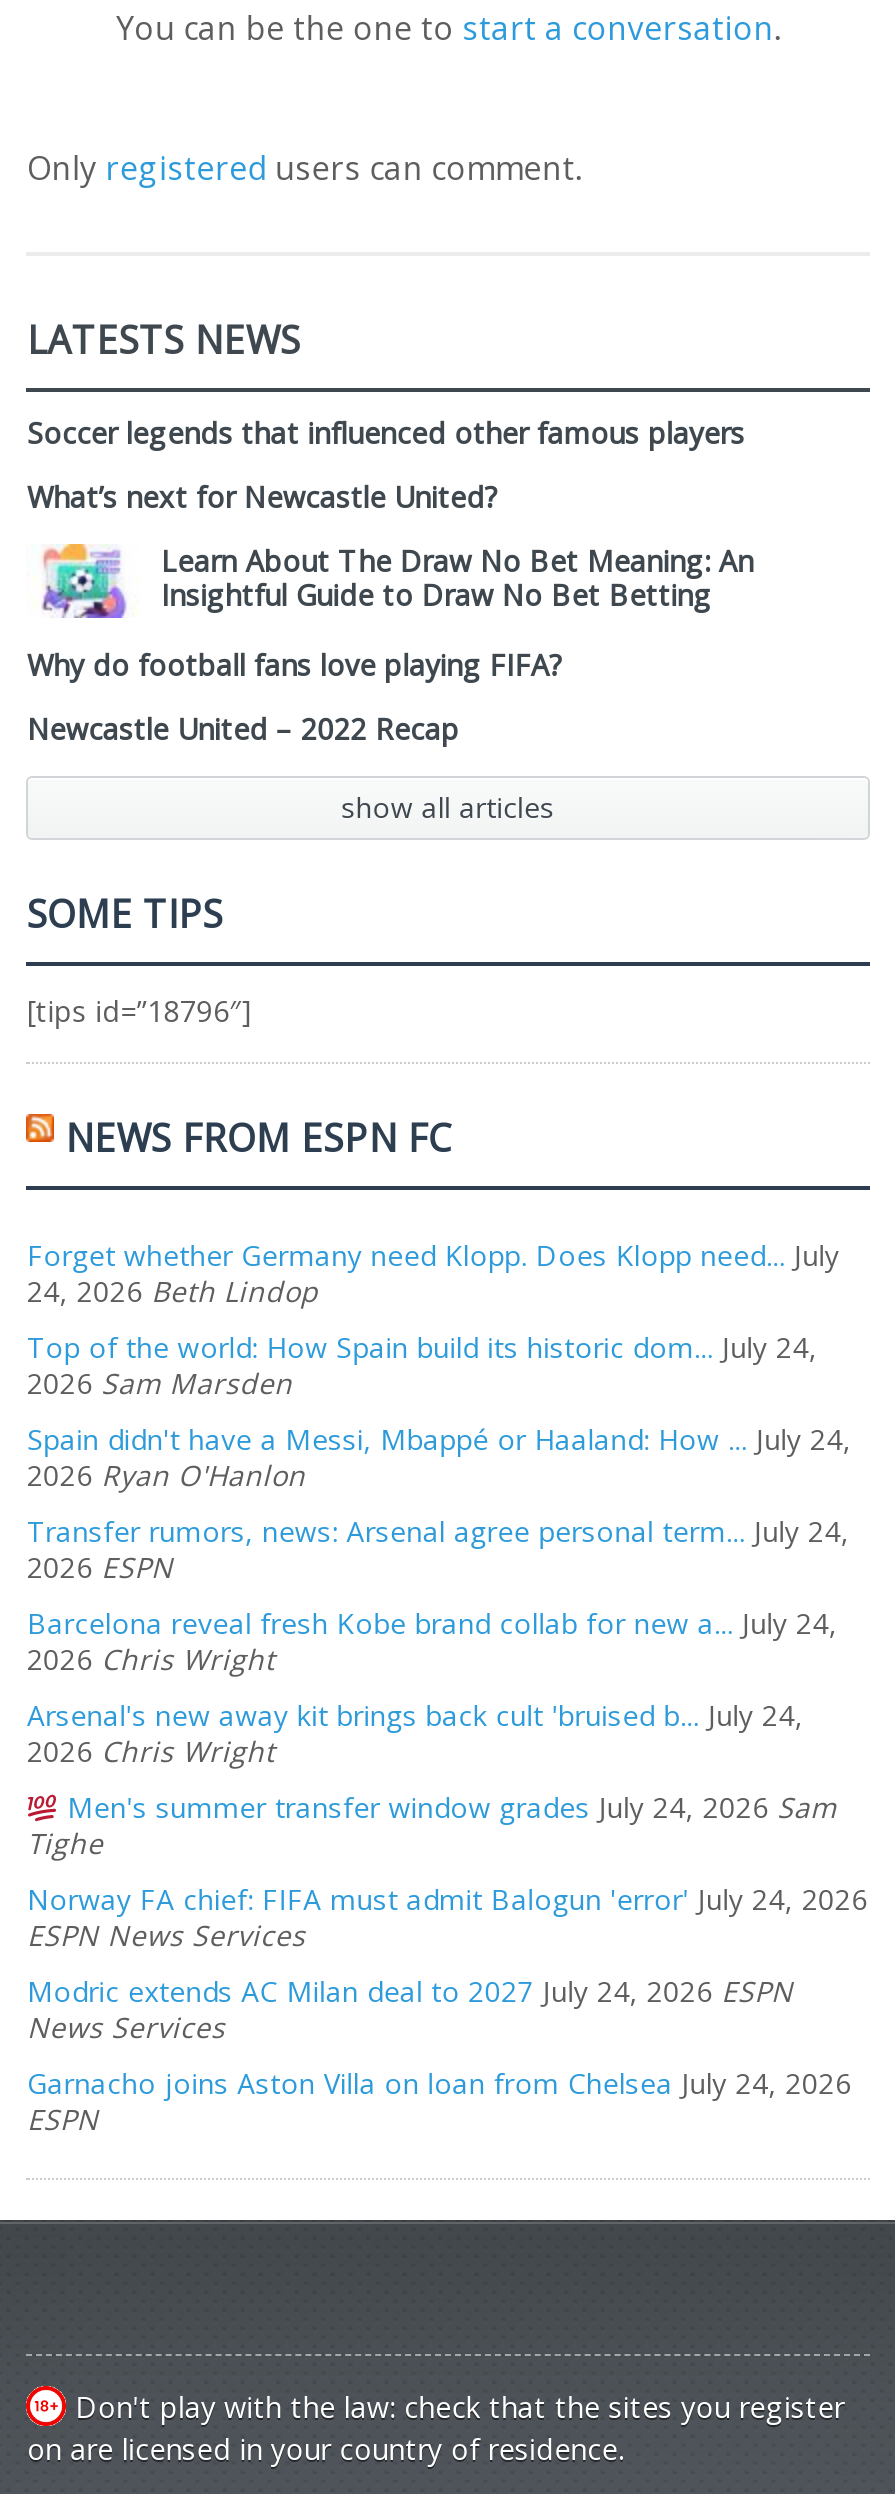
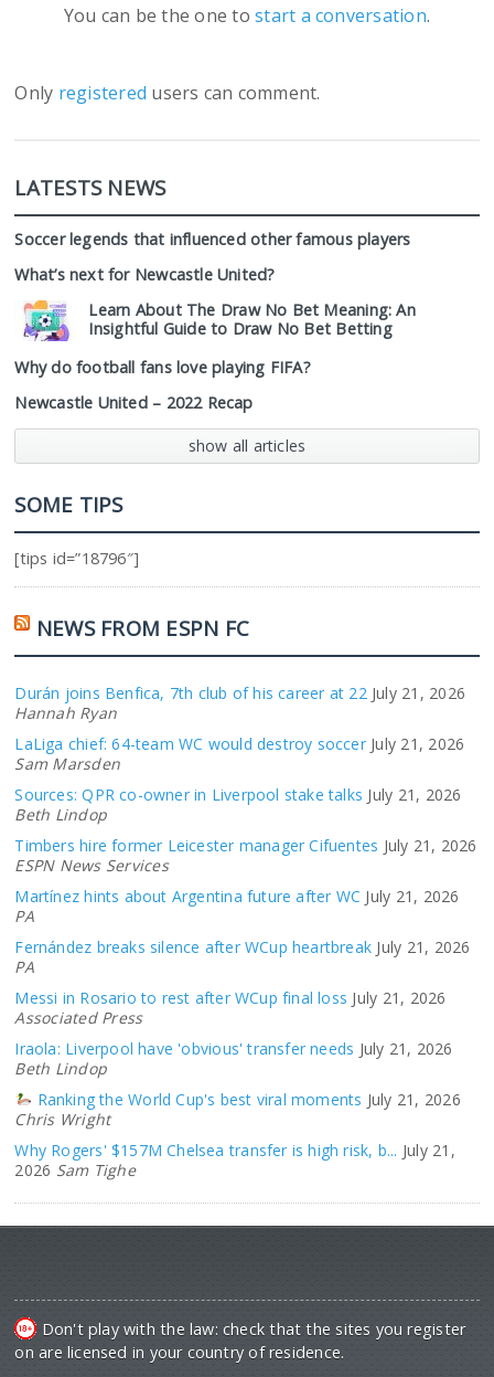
- Forget whether Germany need Klopp. Does Klopp need... July
- 24, 2026 Beth Lindop
- Top of the world: How Spain build its historic dom... July 24,
- 2026 Sam Marsden
- Spain didn't have a Messi, Mbappé or Haaland: How ... July 24,
- 2026 Ryan O'Hanlon
- Transfer rumors, news: Arsenal agree personal term... July 24,
- 2026 ESPN
- Barcelona reveal fresh Kobe brand collab for new a... July 24,
- 2026 Chris Wright
- Arsenal's new away kit brings back cult 'bruised b... July 24,
- 2026 Chris Wright
- Men's summer transfer window grades July 24, 2026 Sam
- Tighe
- Norway FA chief: FIFA must admit Balogun 'error' July 24, 2026
+ Durán joins Benfica, 7th club of his career at 22 July 21, 2026
+ Hannah Ryan
+ LaLiga chief: 64-team WC would destroy soccer July 21, 2026
+ Sam Marsden
+ Sources: QPR co-owner in Liverpool stake talks July 21, 2026
+ Beth Lindop
+ Timbers hire former Leicester manager Cifuentes July 21, 2026

moved up: ESPN News Services

- Modric extends AC Milan deal to 2027 July 24, 2026 ESPN
- News Services
- Garnacho joins Aston Villa on loan from Chelsea July 24, 2026
- ESPN
+ Martínez hints about Argentina future after WC July 21, 2026
+ PA
+ Fernández breaks silence after WCup heartbreak July 21, 2026
+ PA
+ Messi in Rosario to rest after WCup final loss July 21, 2026
+ Associated Press
+ Iraola: Liverpool have 'obvious' transfer needs July 21, 2026
+ Beth Lindop
+ Ranking the World Cup's best viral moments July 21, 2026
+ Chris Wright
+ Why Rogers' $157M Chelsea transfer is high risk, b... July 21,
+ 2026 Sam Tighe
